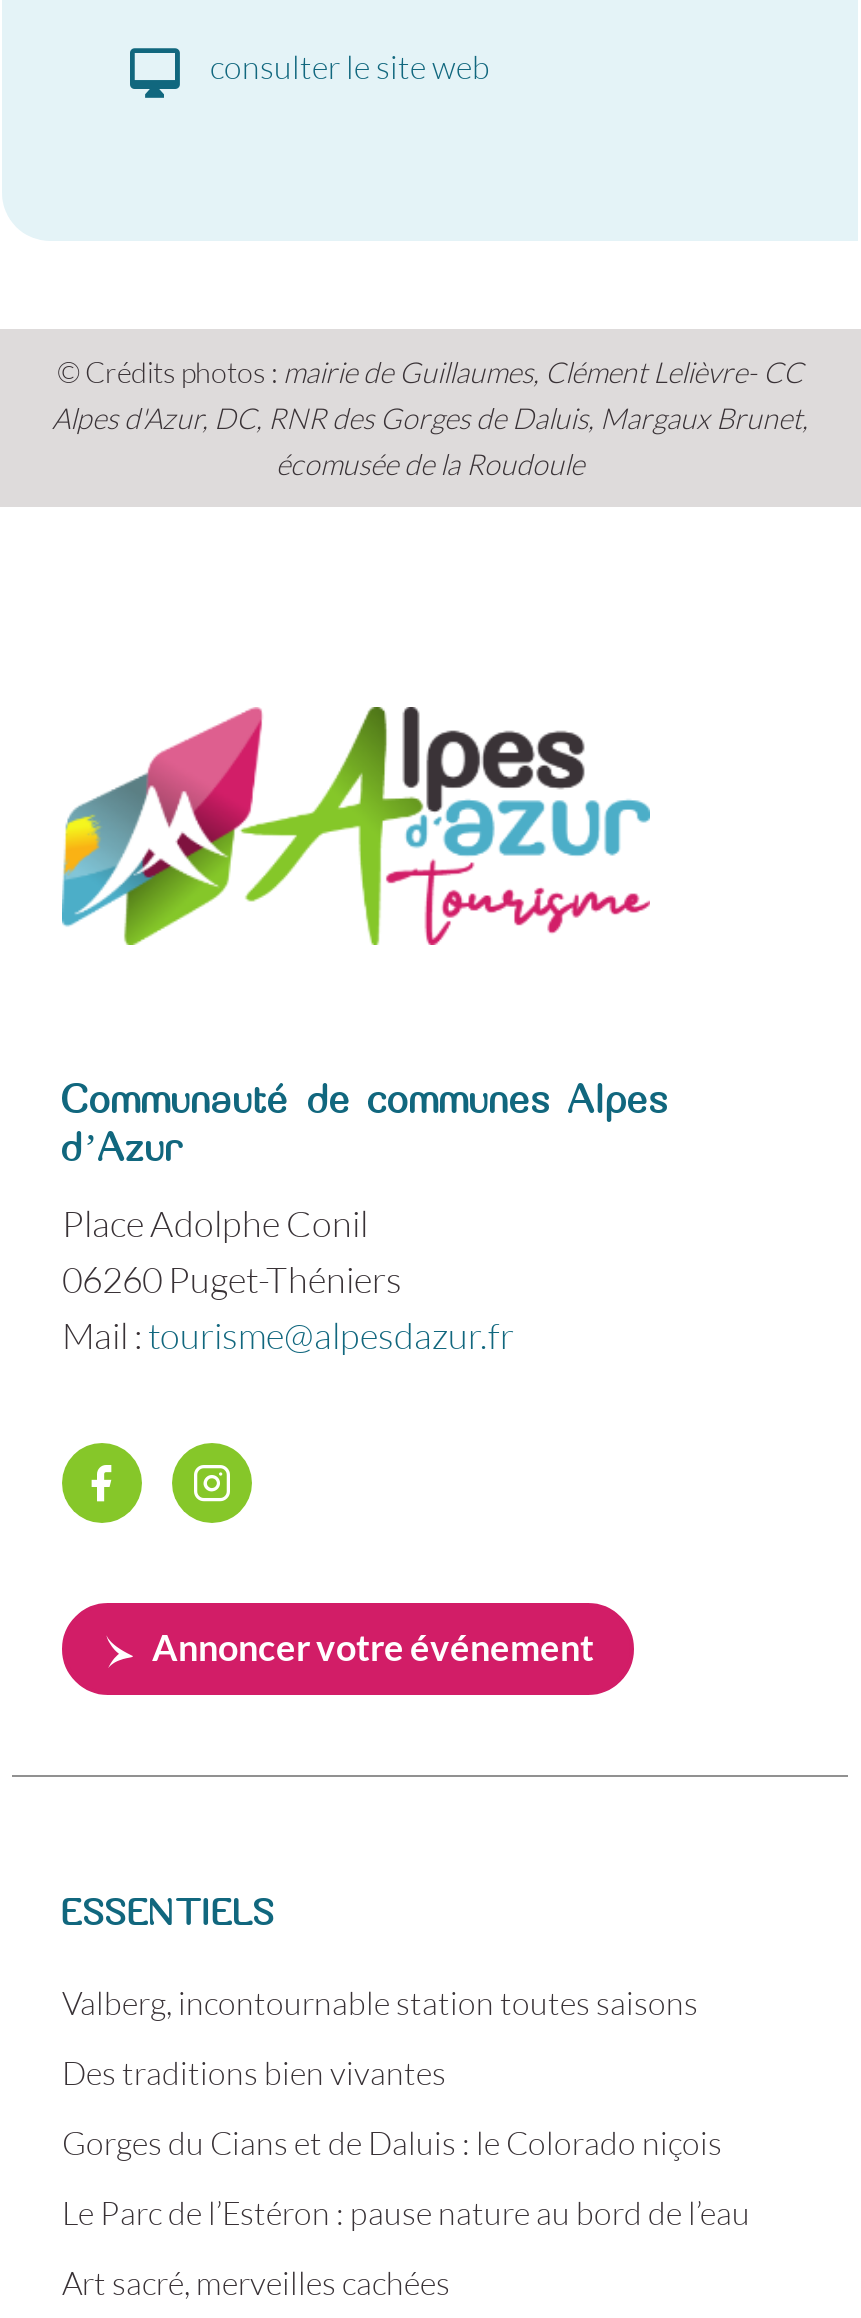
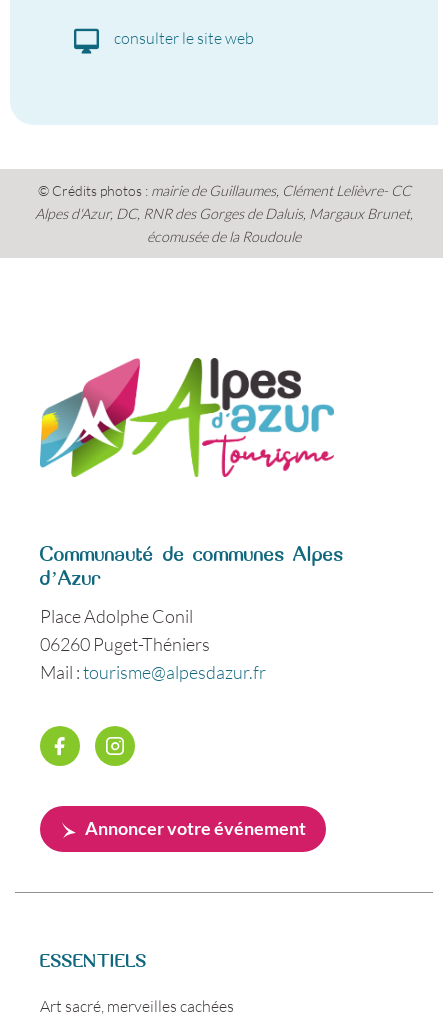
- Valberg, incontournable station toutes saisons
- Des traditions bien vivantes
- Gorges du Cians et de Daluis : le Colorado niçois
- Le Parc de l’Estéron : pause nature au bord de l’eau
